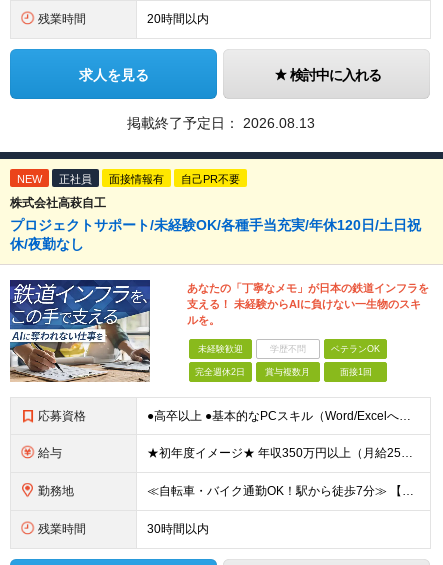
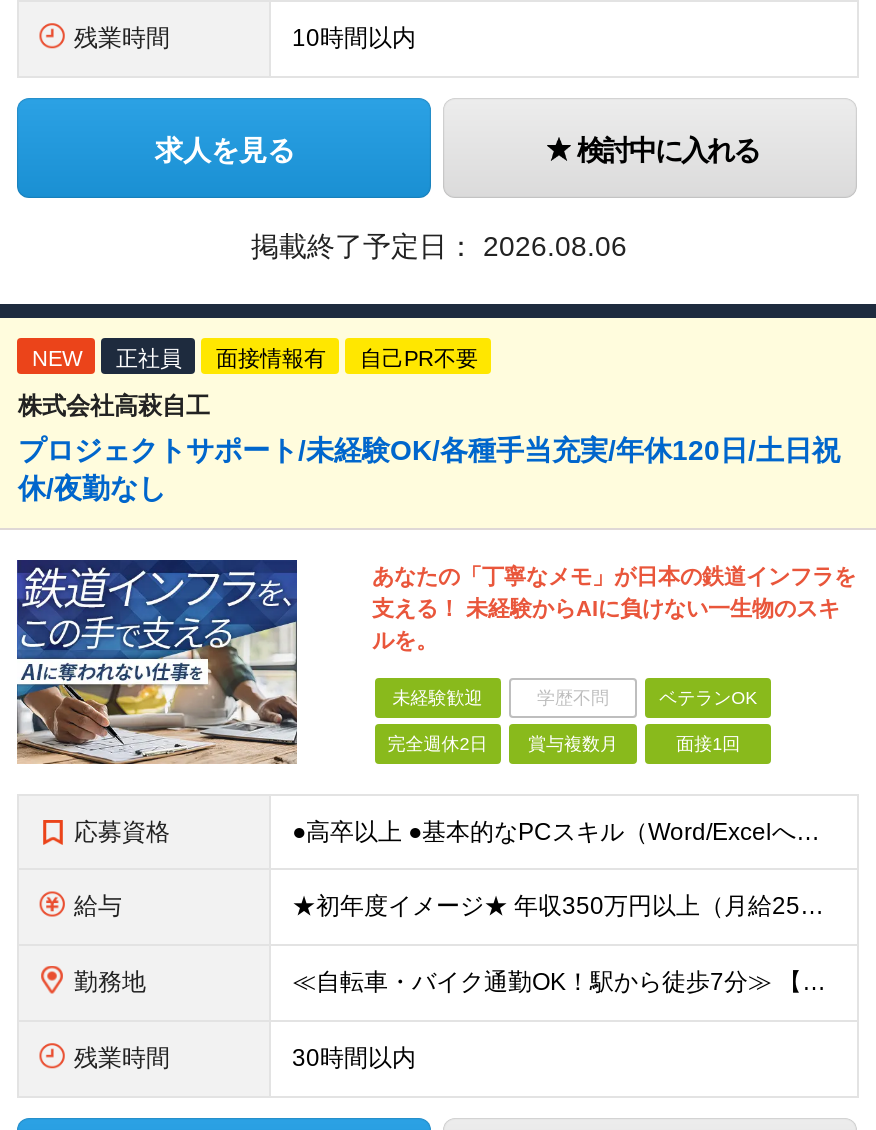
- 20時間以内
+ 10時間以内

- 掲載終了予定日：2026.08.13
+ 掲載終了予定日：2026.08.06
